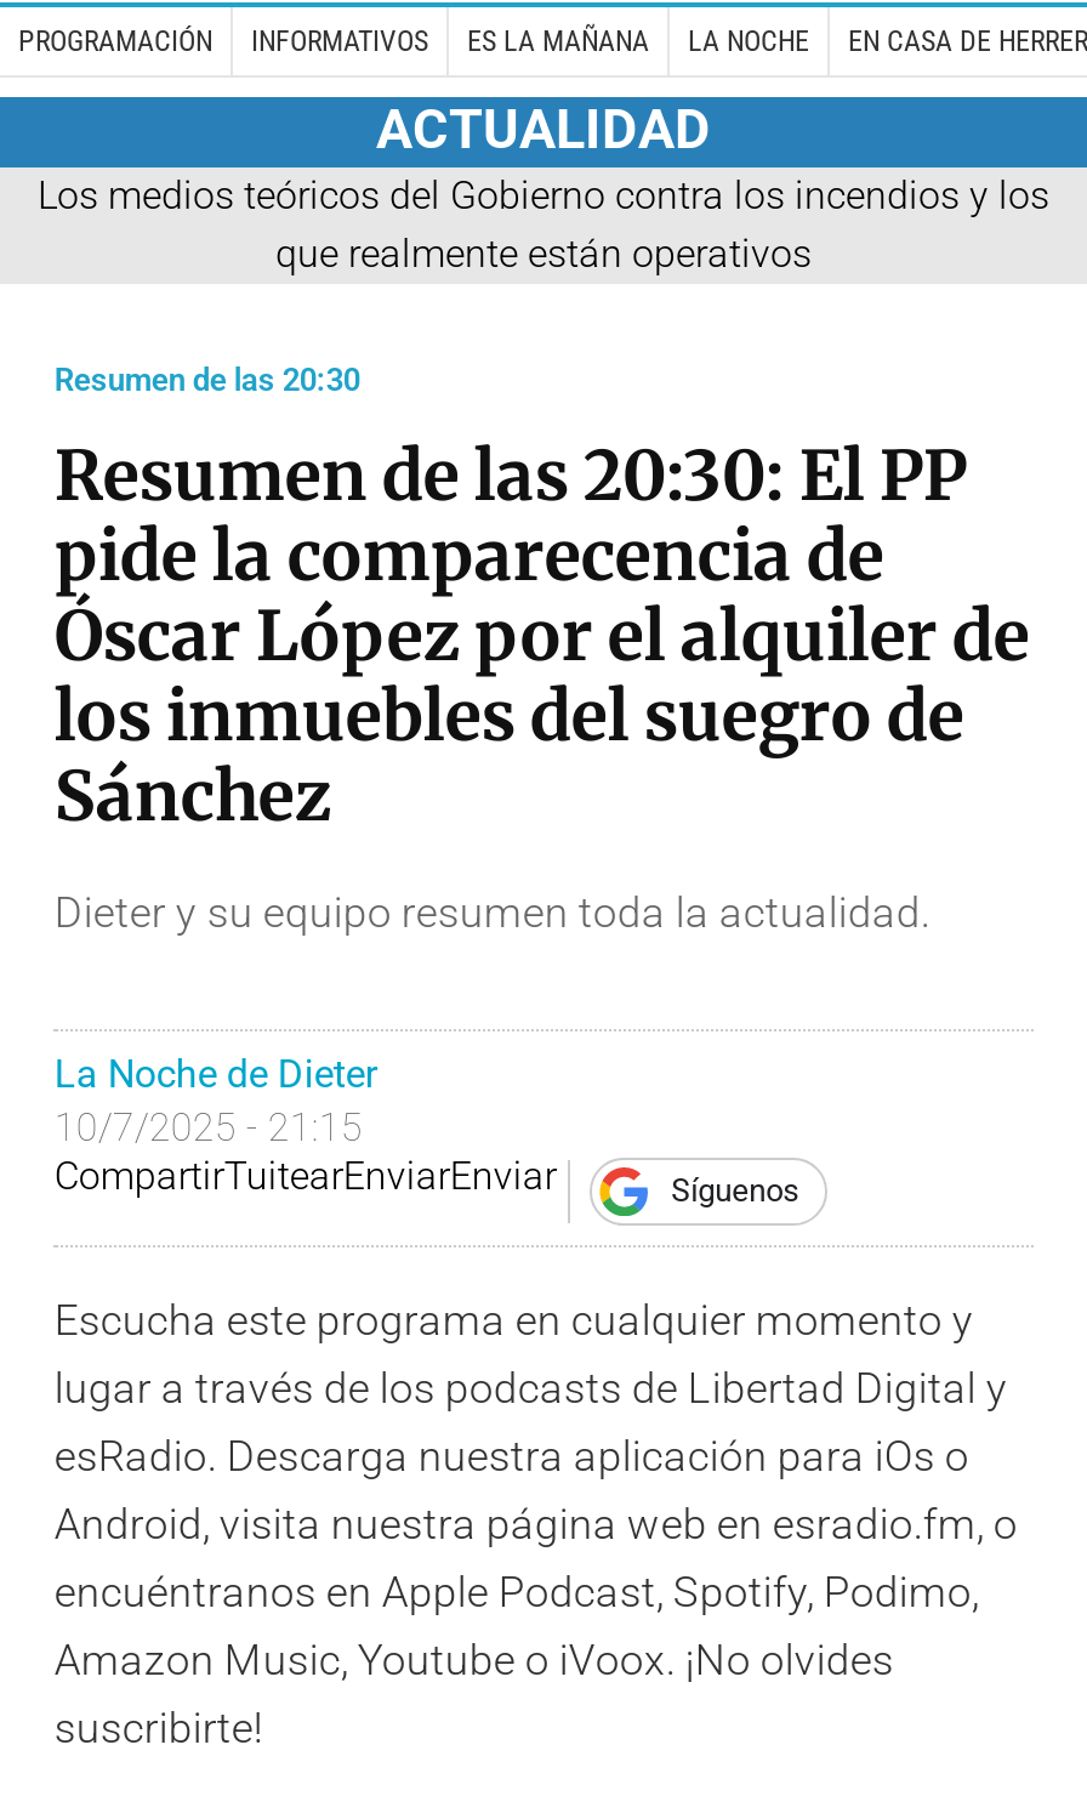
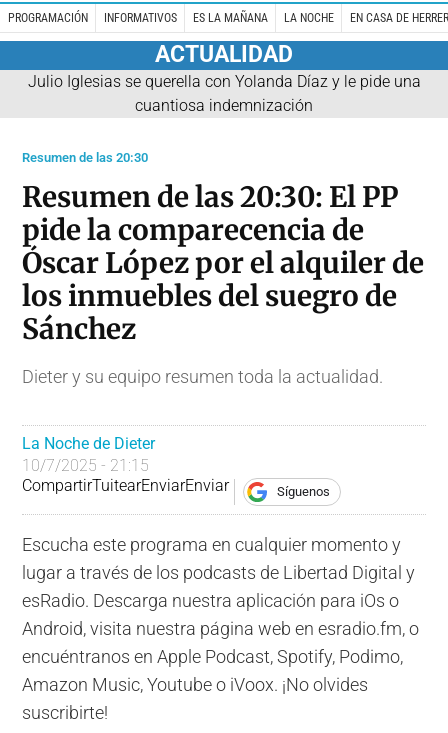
- Los medios teóricos del Gobierno contra los incendios y los
- que realmente están operativos
+ Julio Iglesias se querella con Yolanda Díaz y le pide una
+ cuantiosa indemnización
